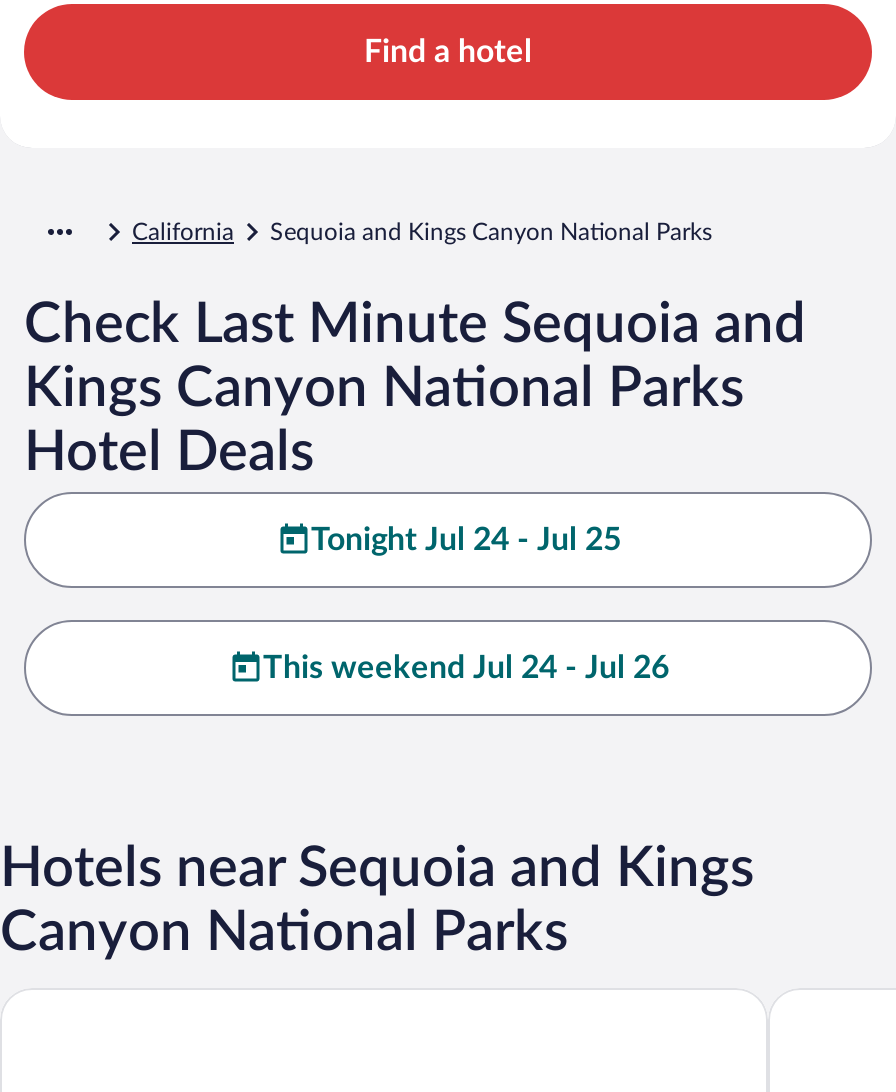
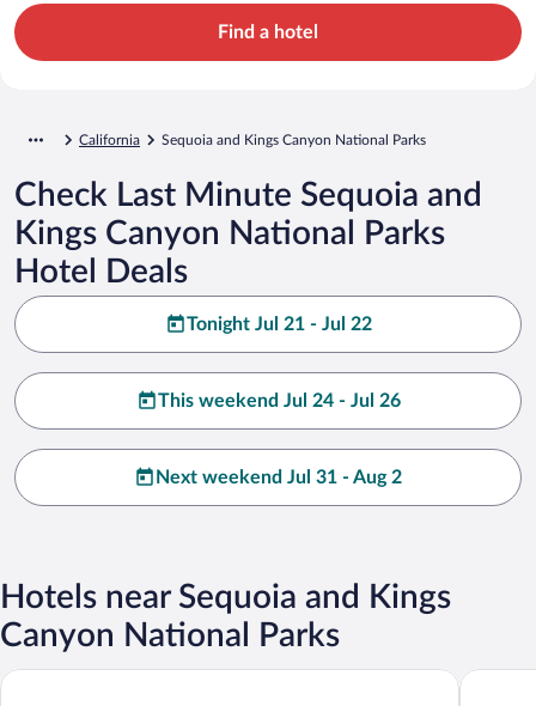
- Tonight Jul 24 - Jul 25
+ Tonight Jul 21 - Jul 22

+ Next weekend Jul 31 - Aug 2
